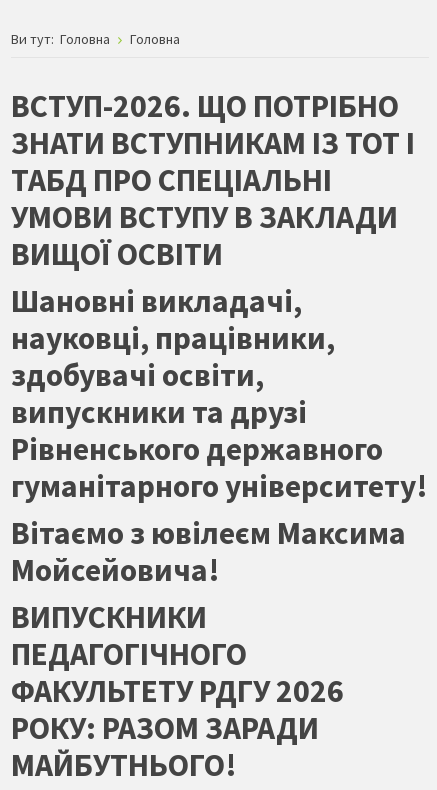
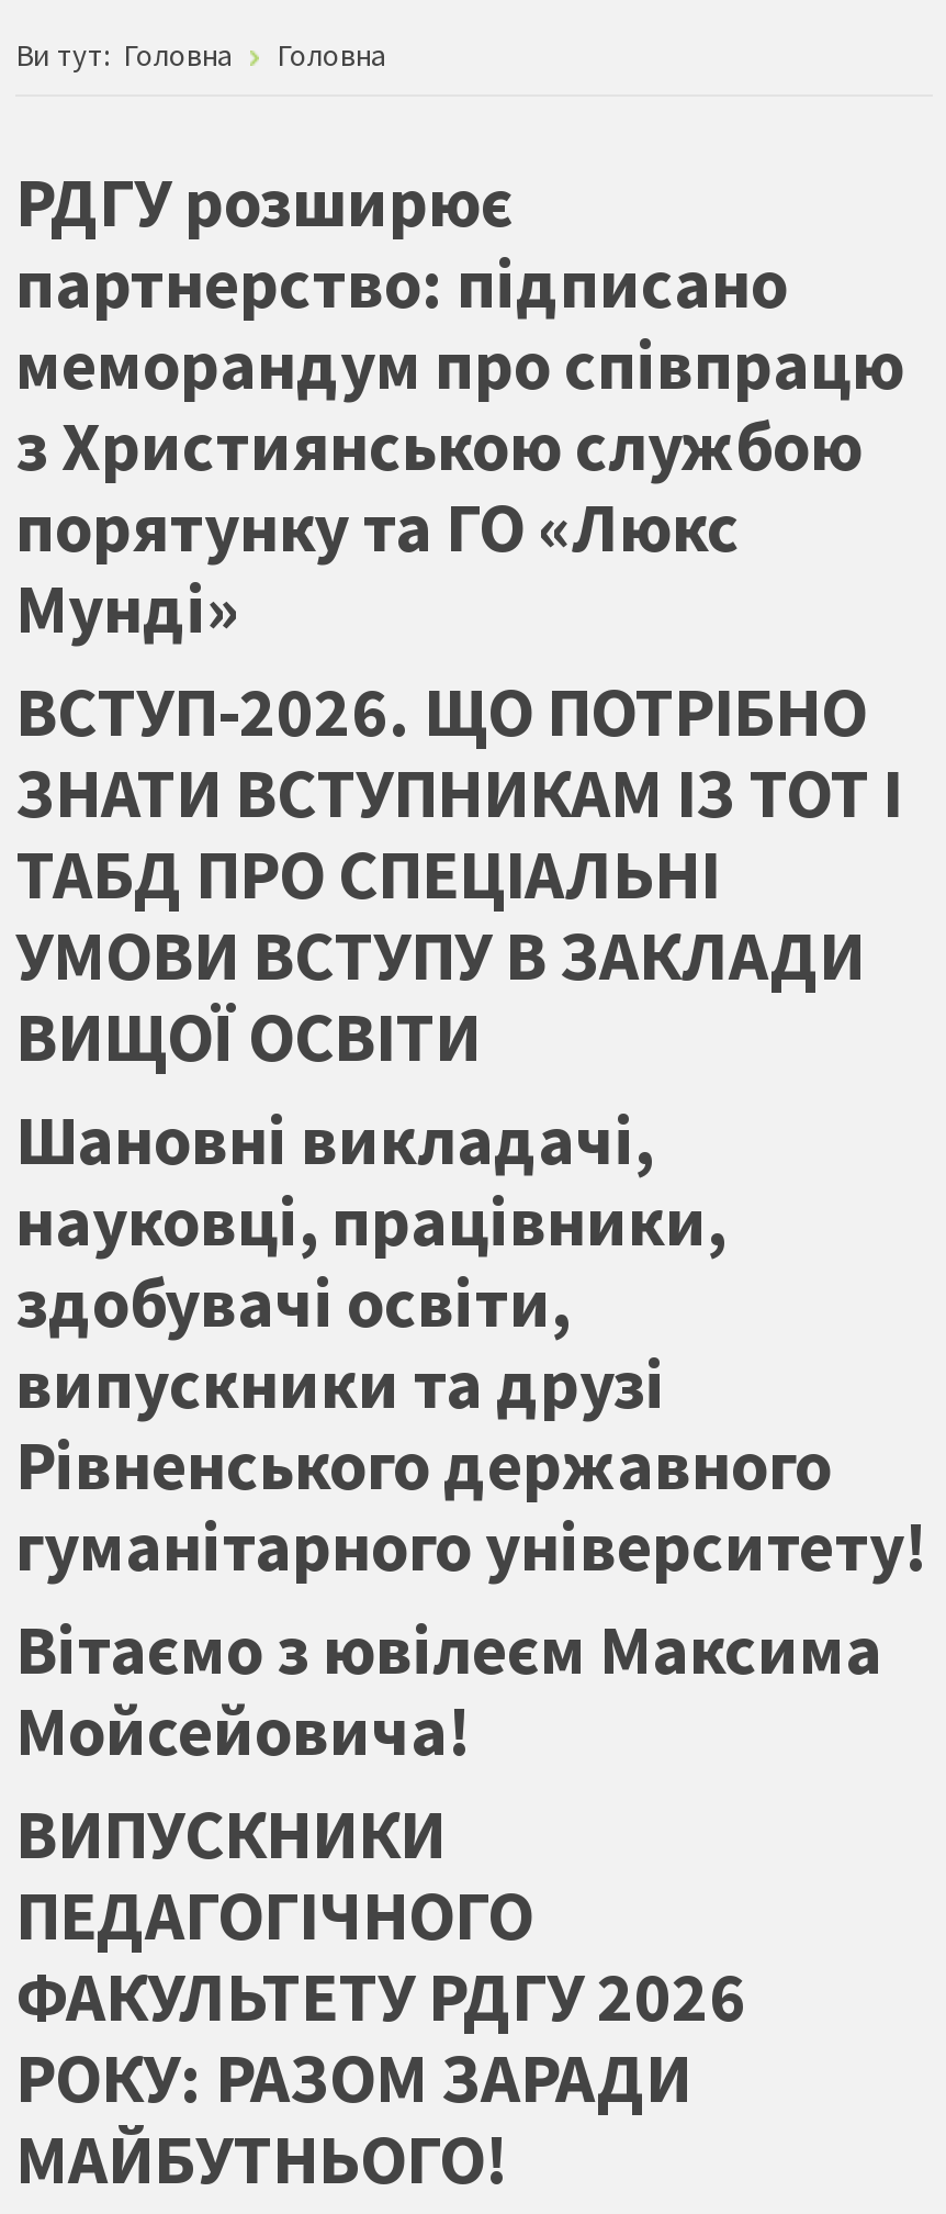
+ РДГУ розширює
+ партнерство: підписано
+ меморандум про співпрацю
+ з Християнською службою
+ порятунку та ГО «Люкс
+ Мунді»
